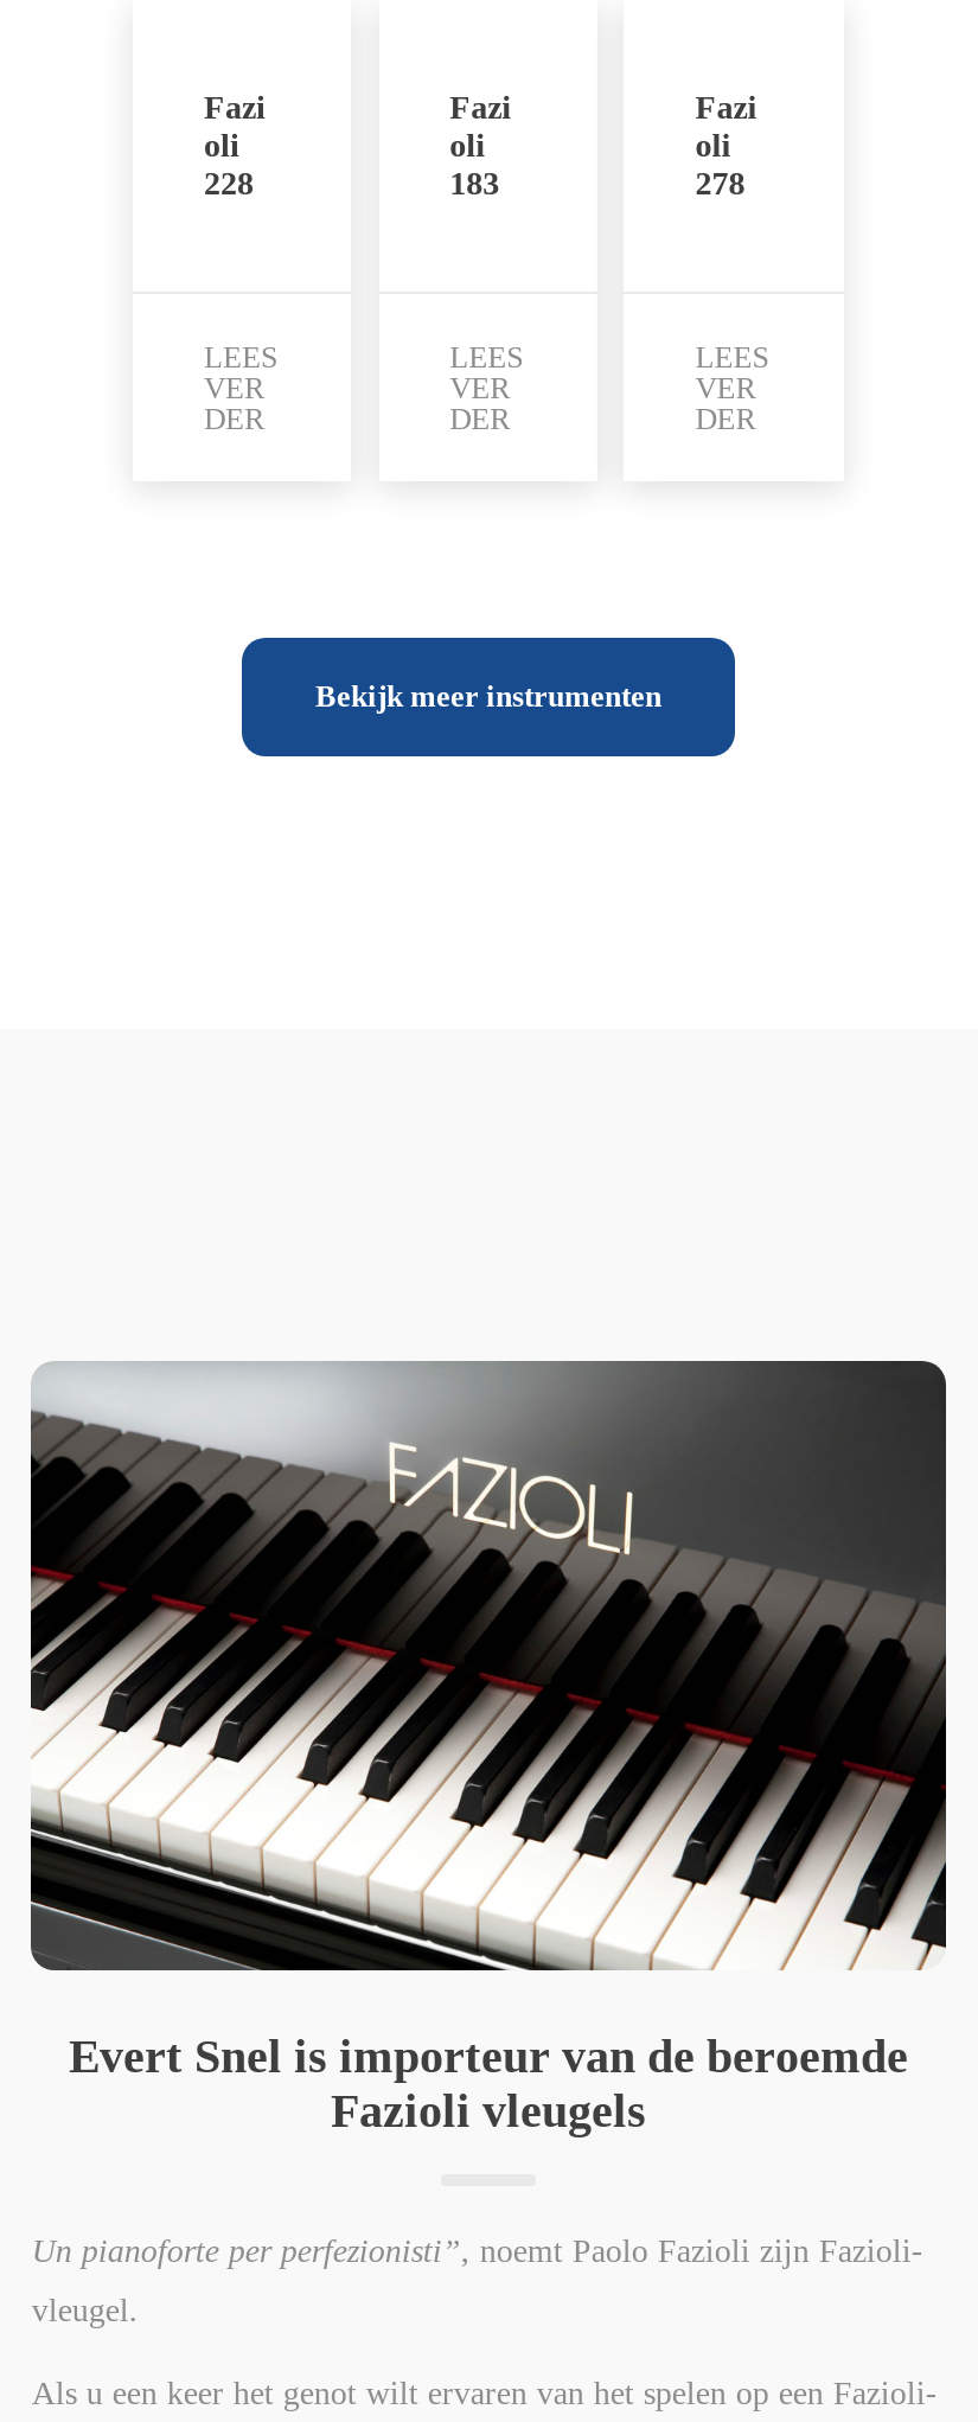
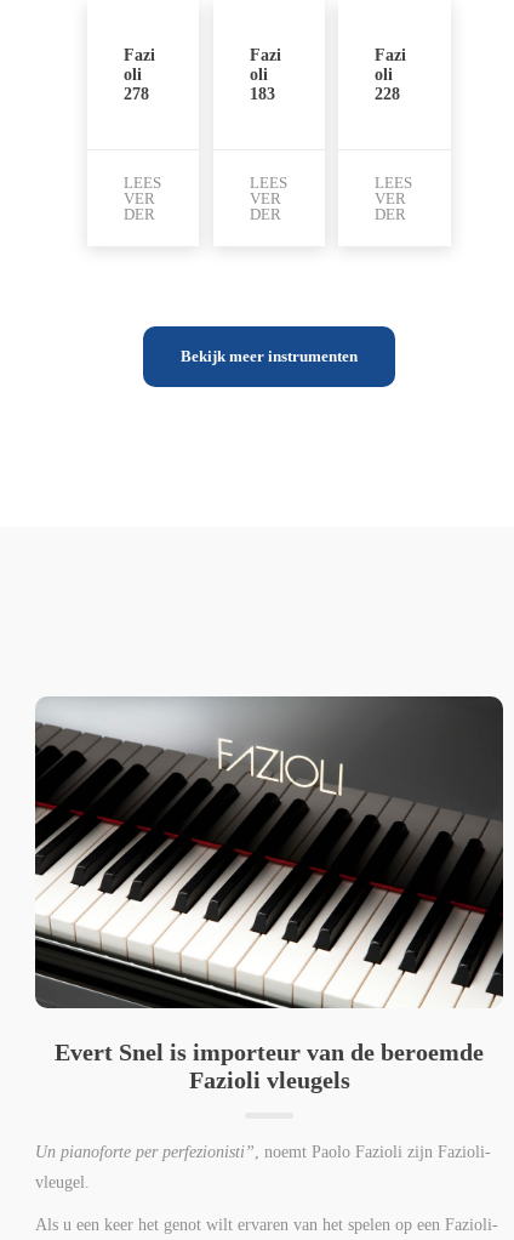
- 228
+ 278

- 278
+ 228
